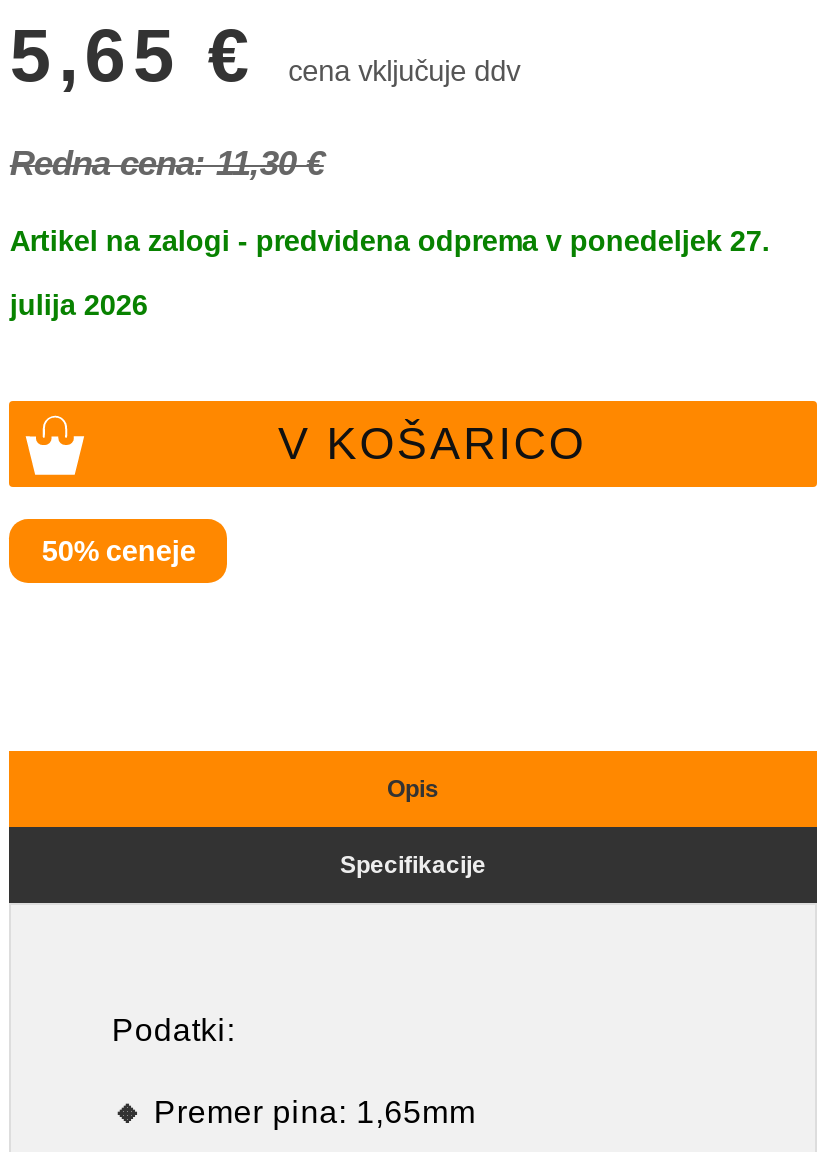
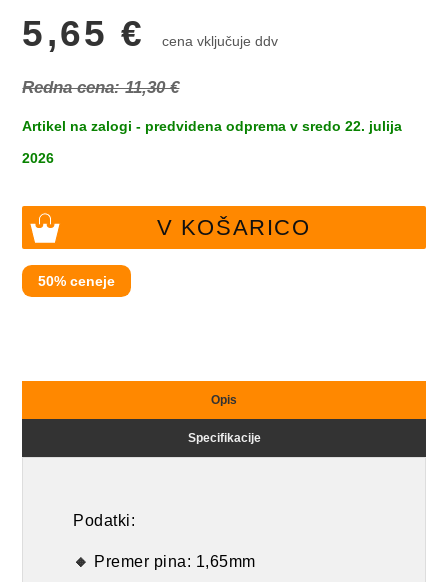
- Artikel na zalogi - predvidena odprema v ponedeljek 27.
+ Artikel na zalogi - predvidena odprema v sredo 22. julija

- julija 2026
+ 2026
